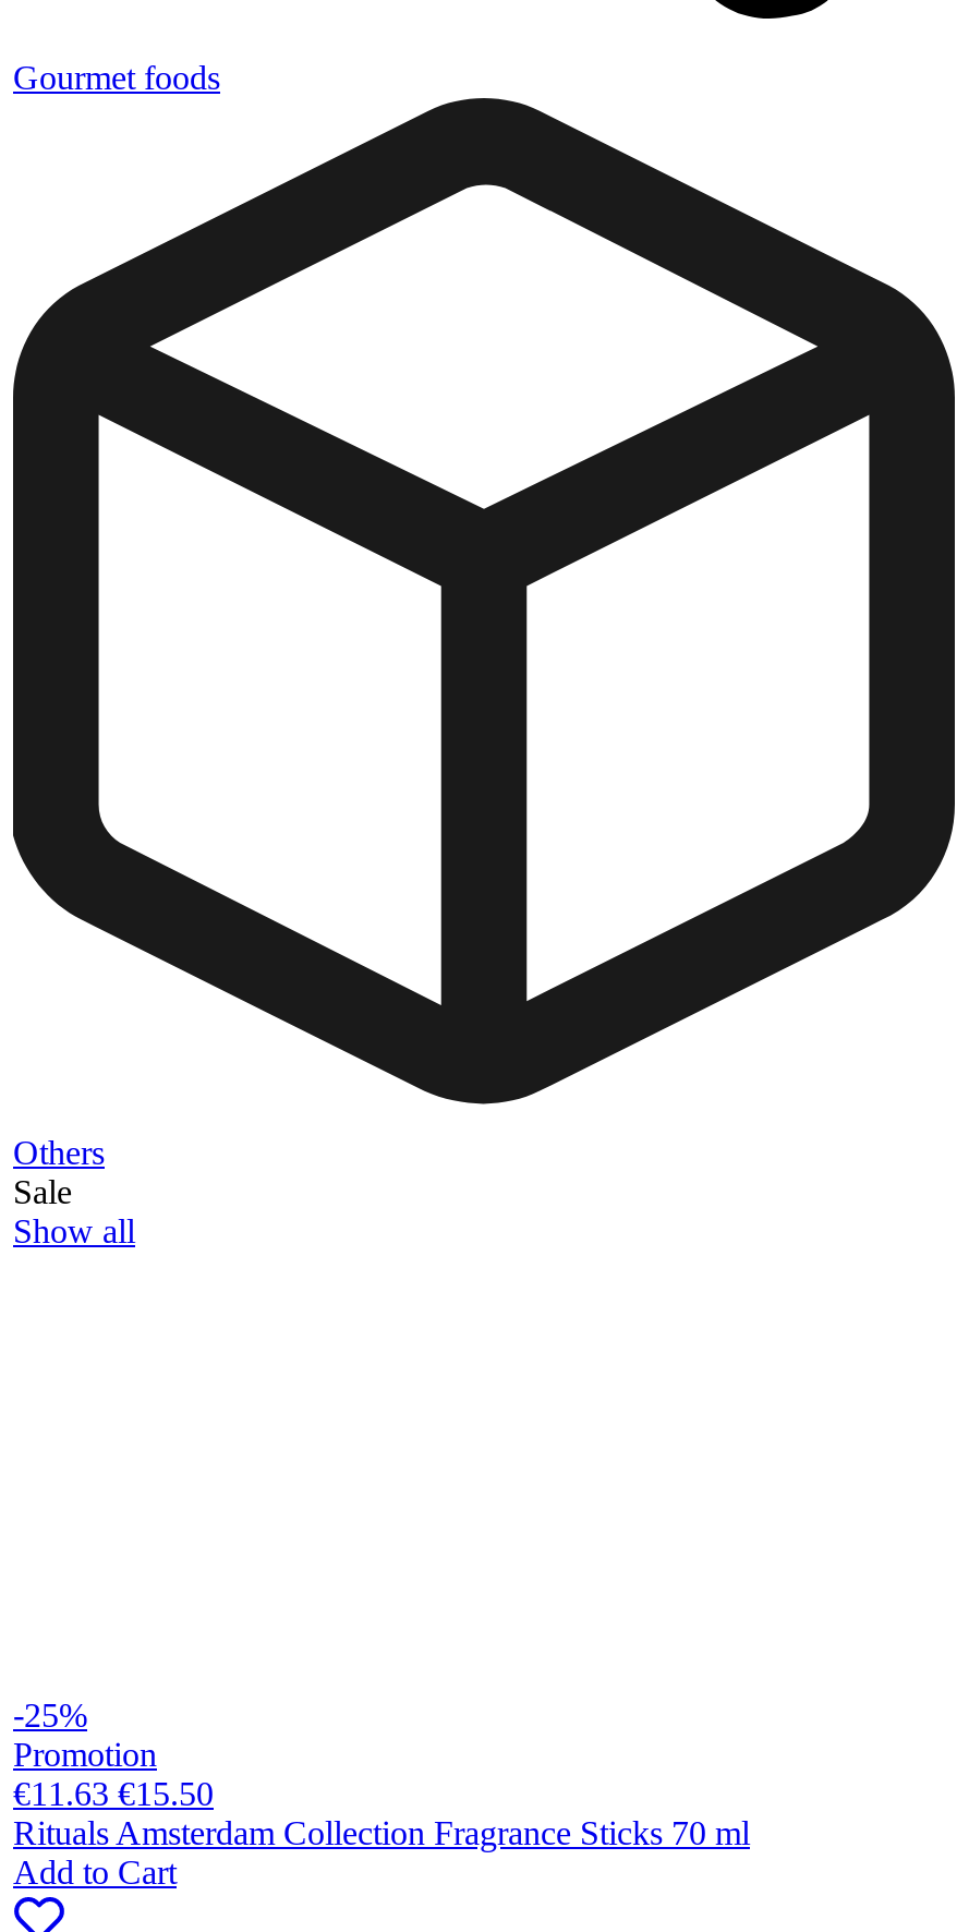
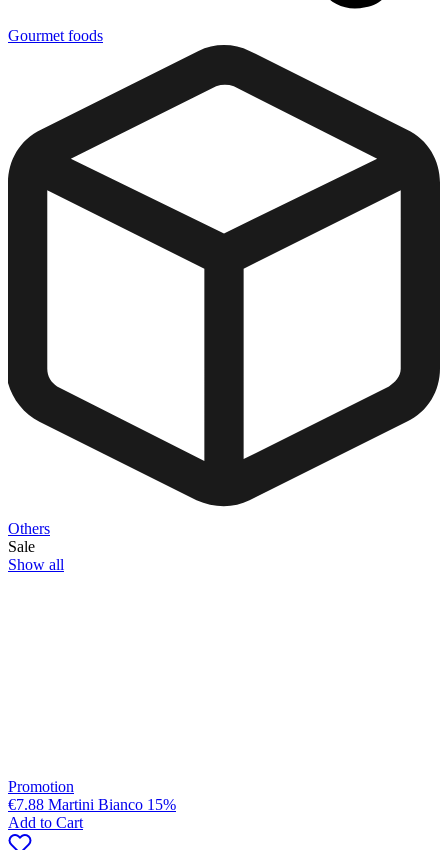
- -25%

- €11.63 €15.50
- Rituals Amsterdam Collection Fragrance Sticks 70 ml
+ €7.88 Martini Bianco 15%
